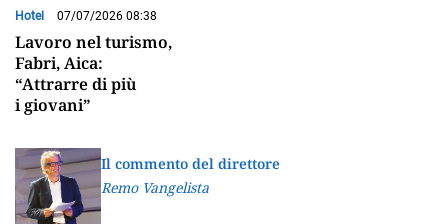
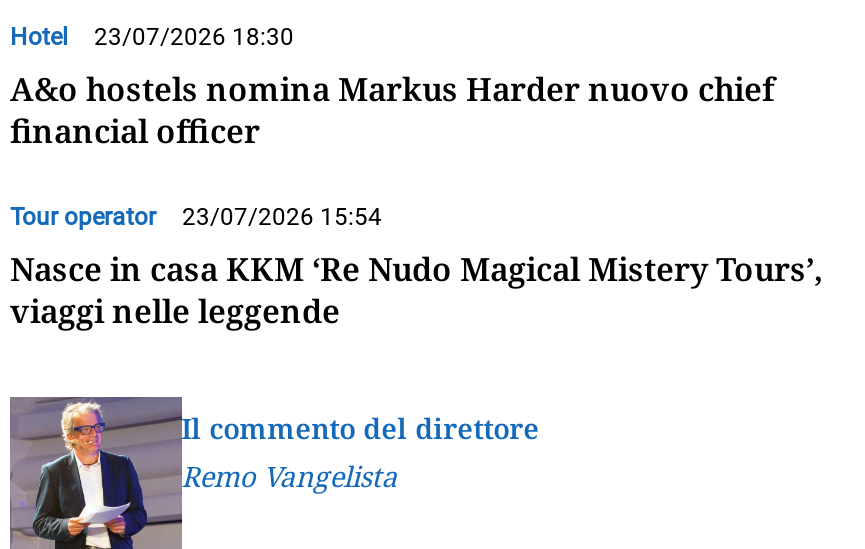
- 07/07/2026 08:38
- Lavoro nel turismo,
- Fabri, Aica:
- “Attrarre di più
- i giovani”
+ 23/07/2026 18:30
+ A&o hostels nomina Markus Harder nuovo chief
+ financial officer
+ Tour operator
+ 23/07/2026 15:54
+ Nasce in casa KKM ‘Re Nudo Magical Mistery Tours’,
+ viaggi nelle leggende
